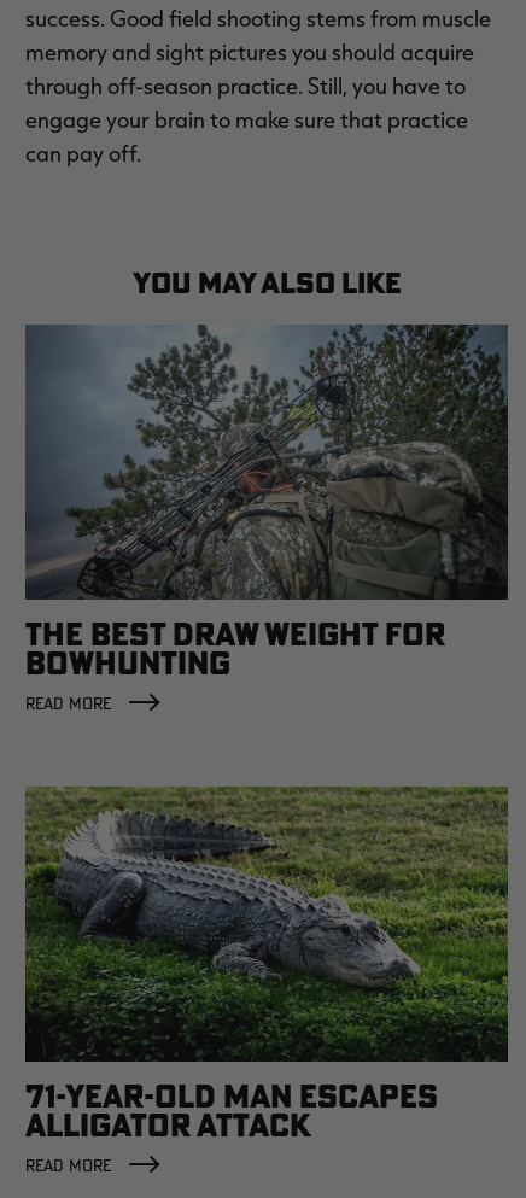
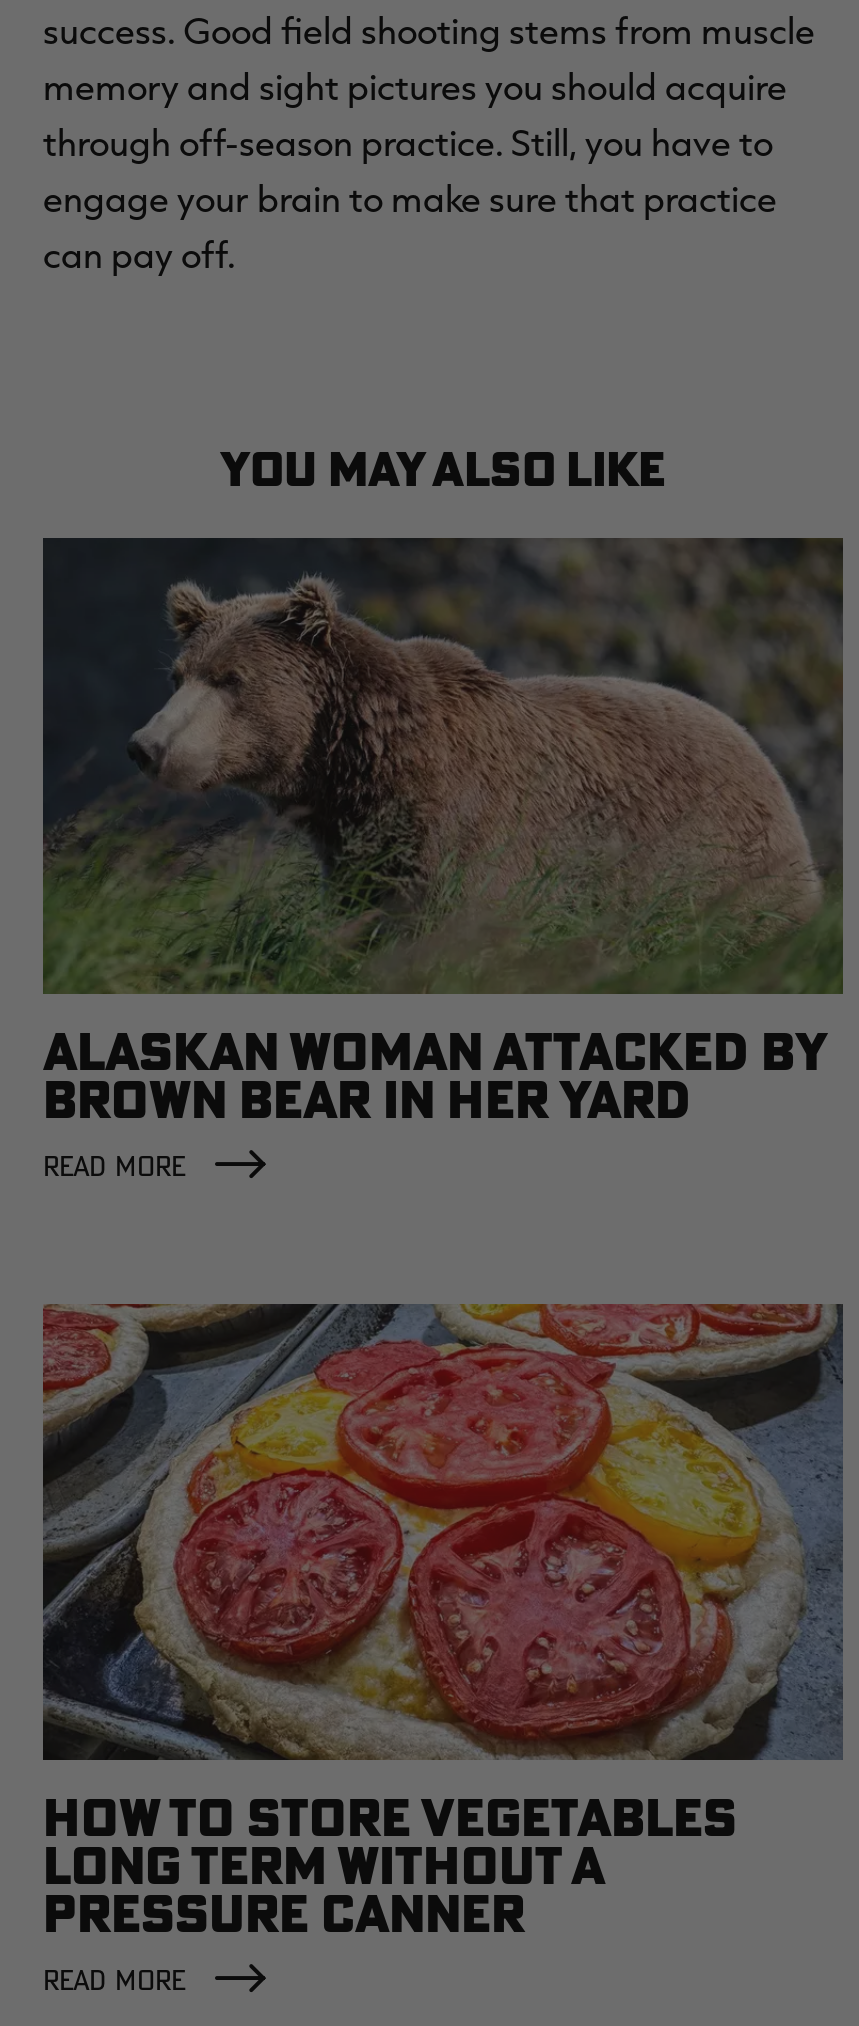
- [image]
- THE BEST DRAW WEIGHT FOR
- BOWHUNTING
+ [image]
+ ALASKAN WOMAN ATTACKED BY
+ BROWN BEAR IN HER YARD

- [image]
- 71-YEAR-OLD MAN ESCAPES
- ALLIGATOR ATTACK
+ [image]
+ HOW TO STORE VEGETABLES
+ LONG TERM WITHOUT A
+ PRESSURE CANNER
